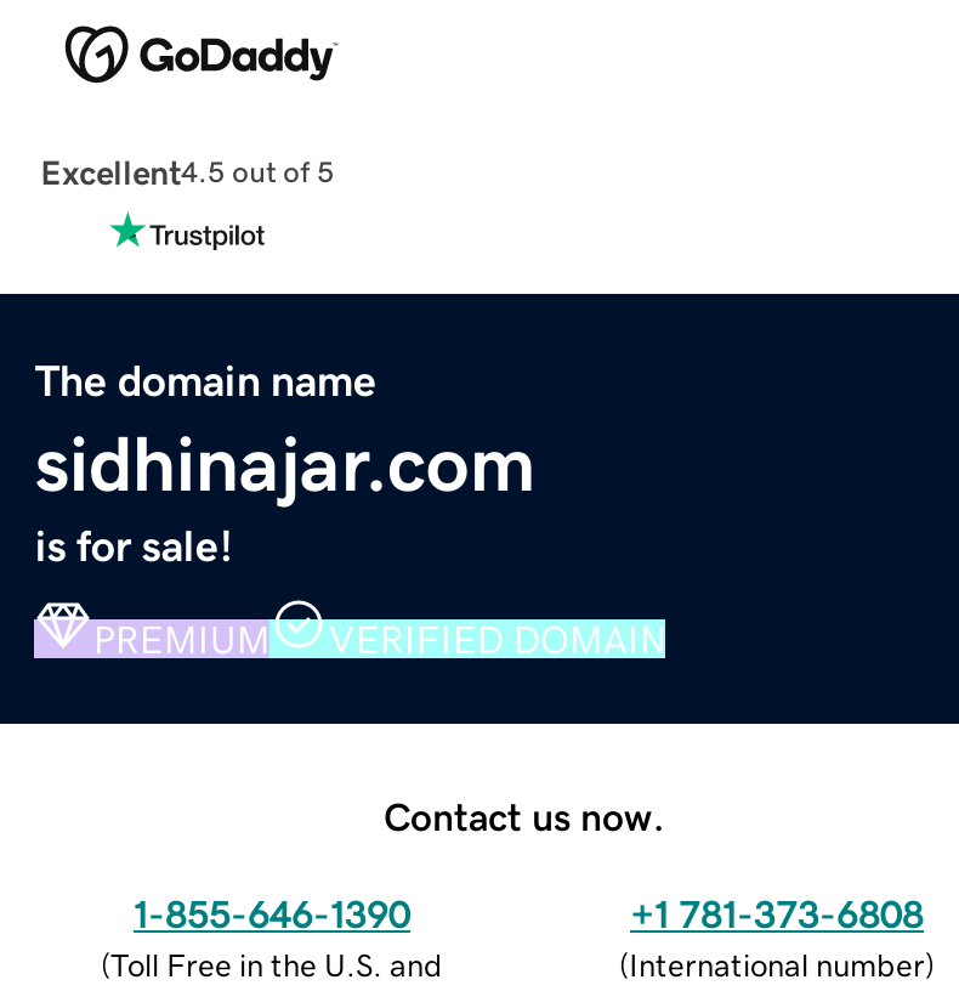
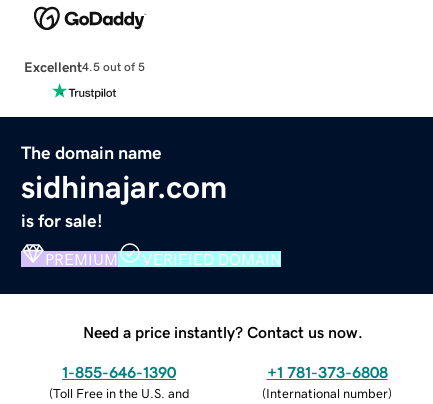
- Contact us now.
+ Need a price instantly? Contact us now.
